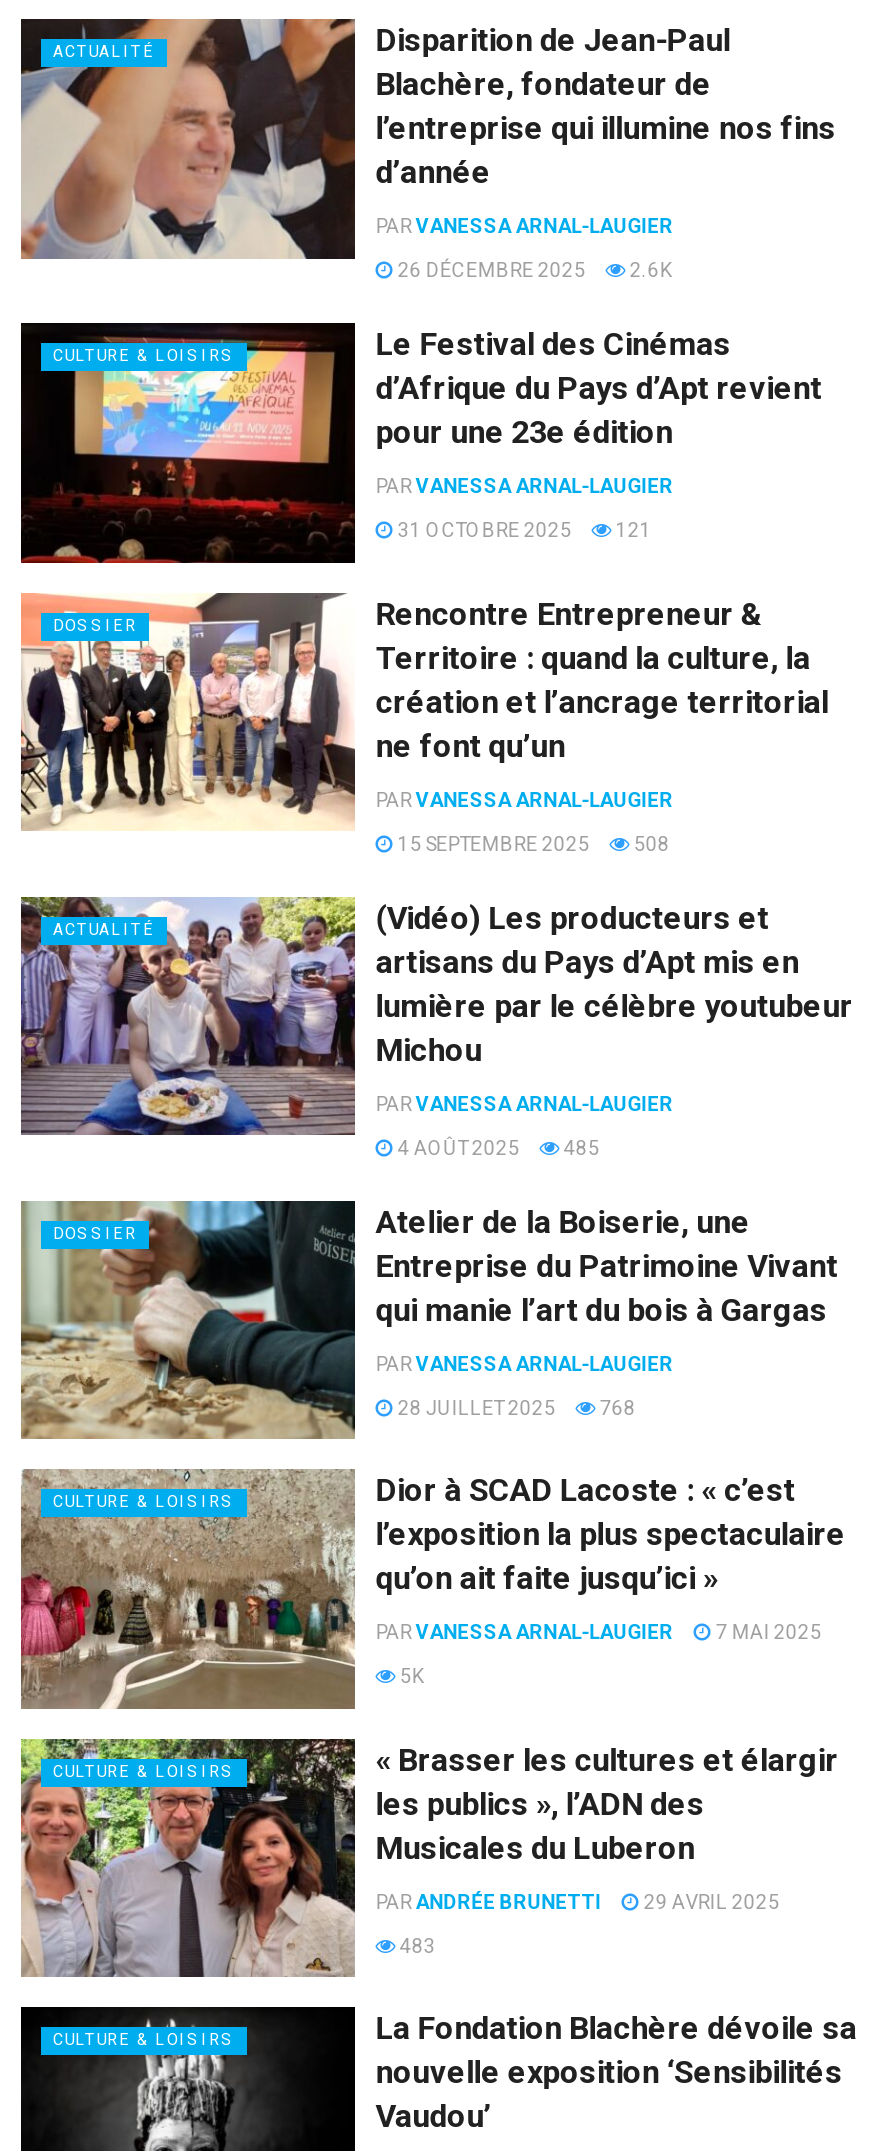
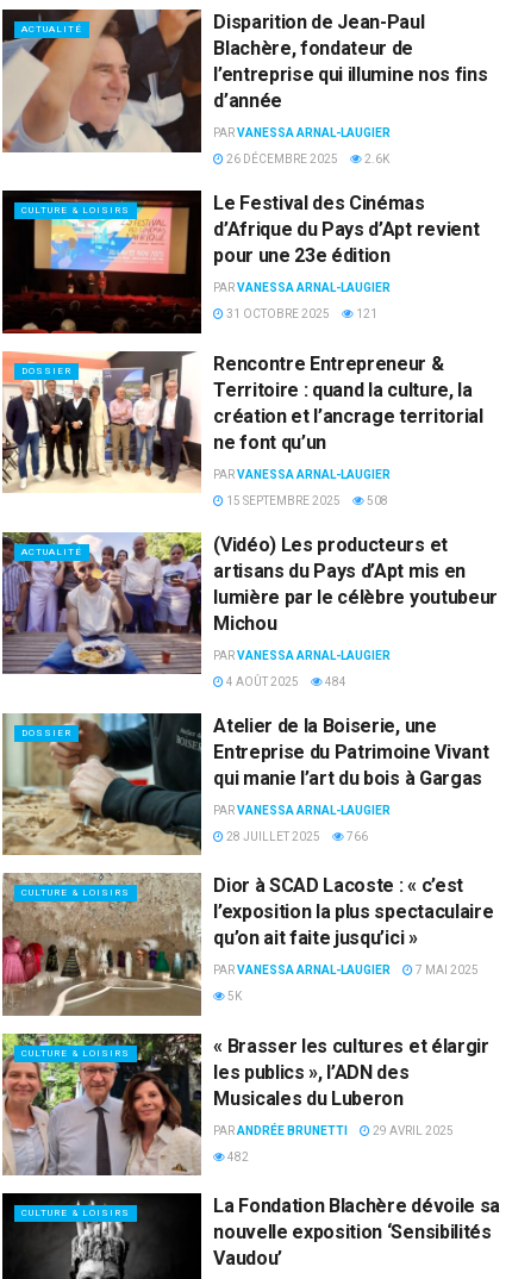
- 4 AOÛT 2025 485
+ 4 AOÛT 2025 484

- 28 JUILLET 2025 768
+ 28 JUILLET 2025 766

- 483
+ 482
